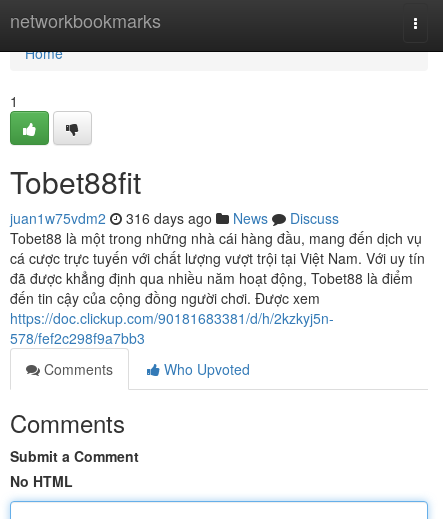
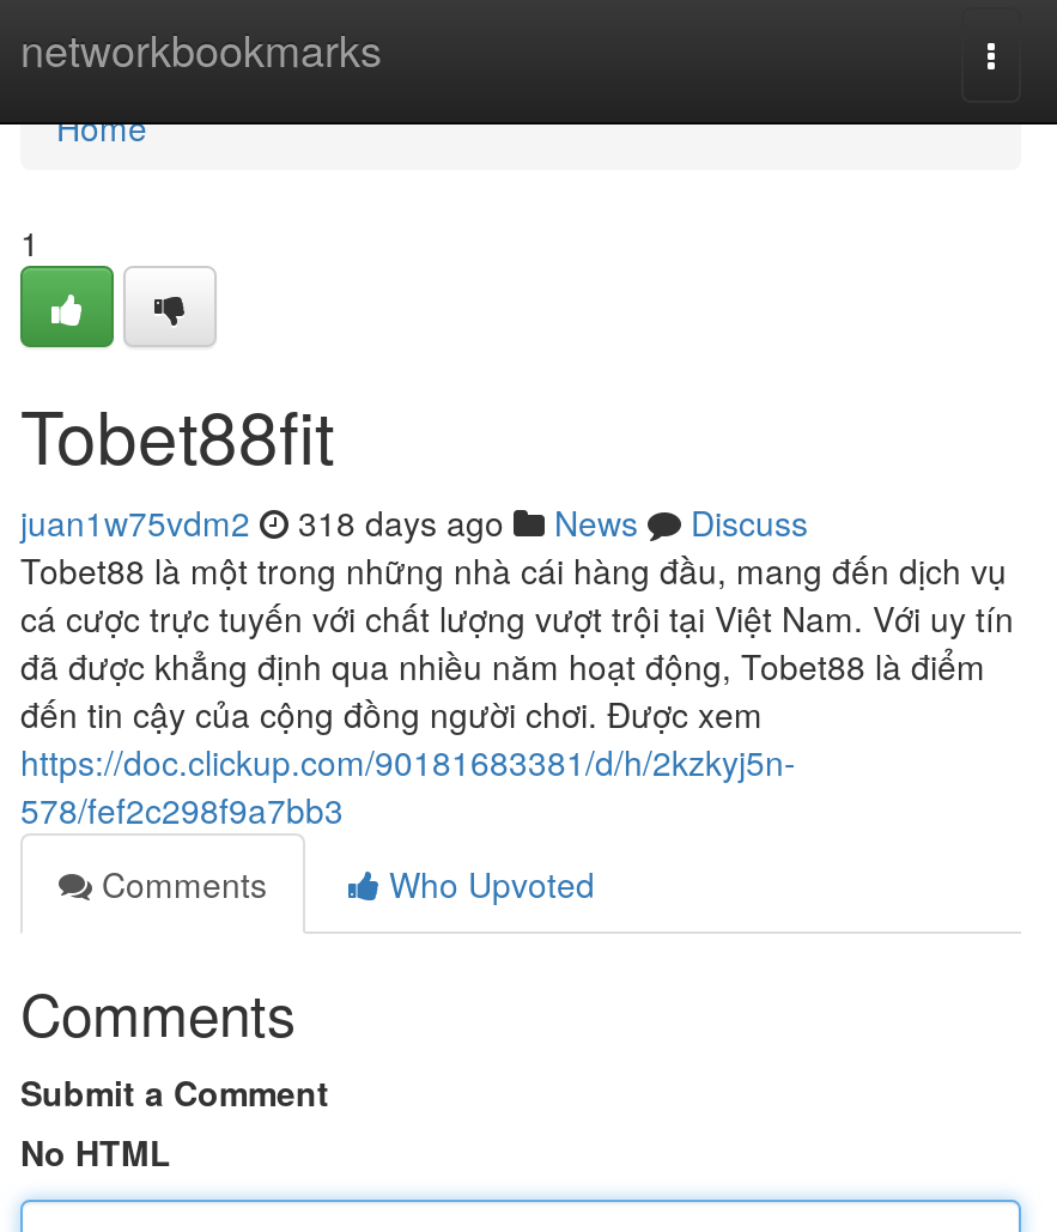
- juan1w75vdm2 316 days ago News Discuss
+ juan1w75vdm2 318 days ago News Discuss
